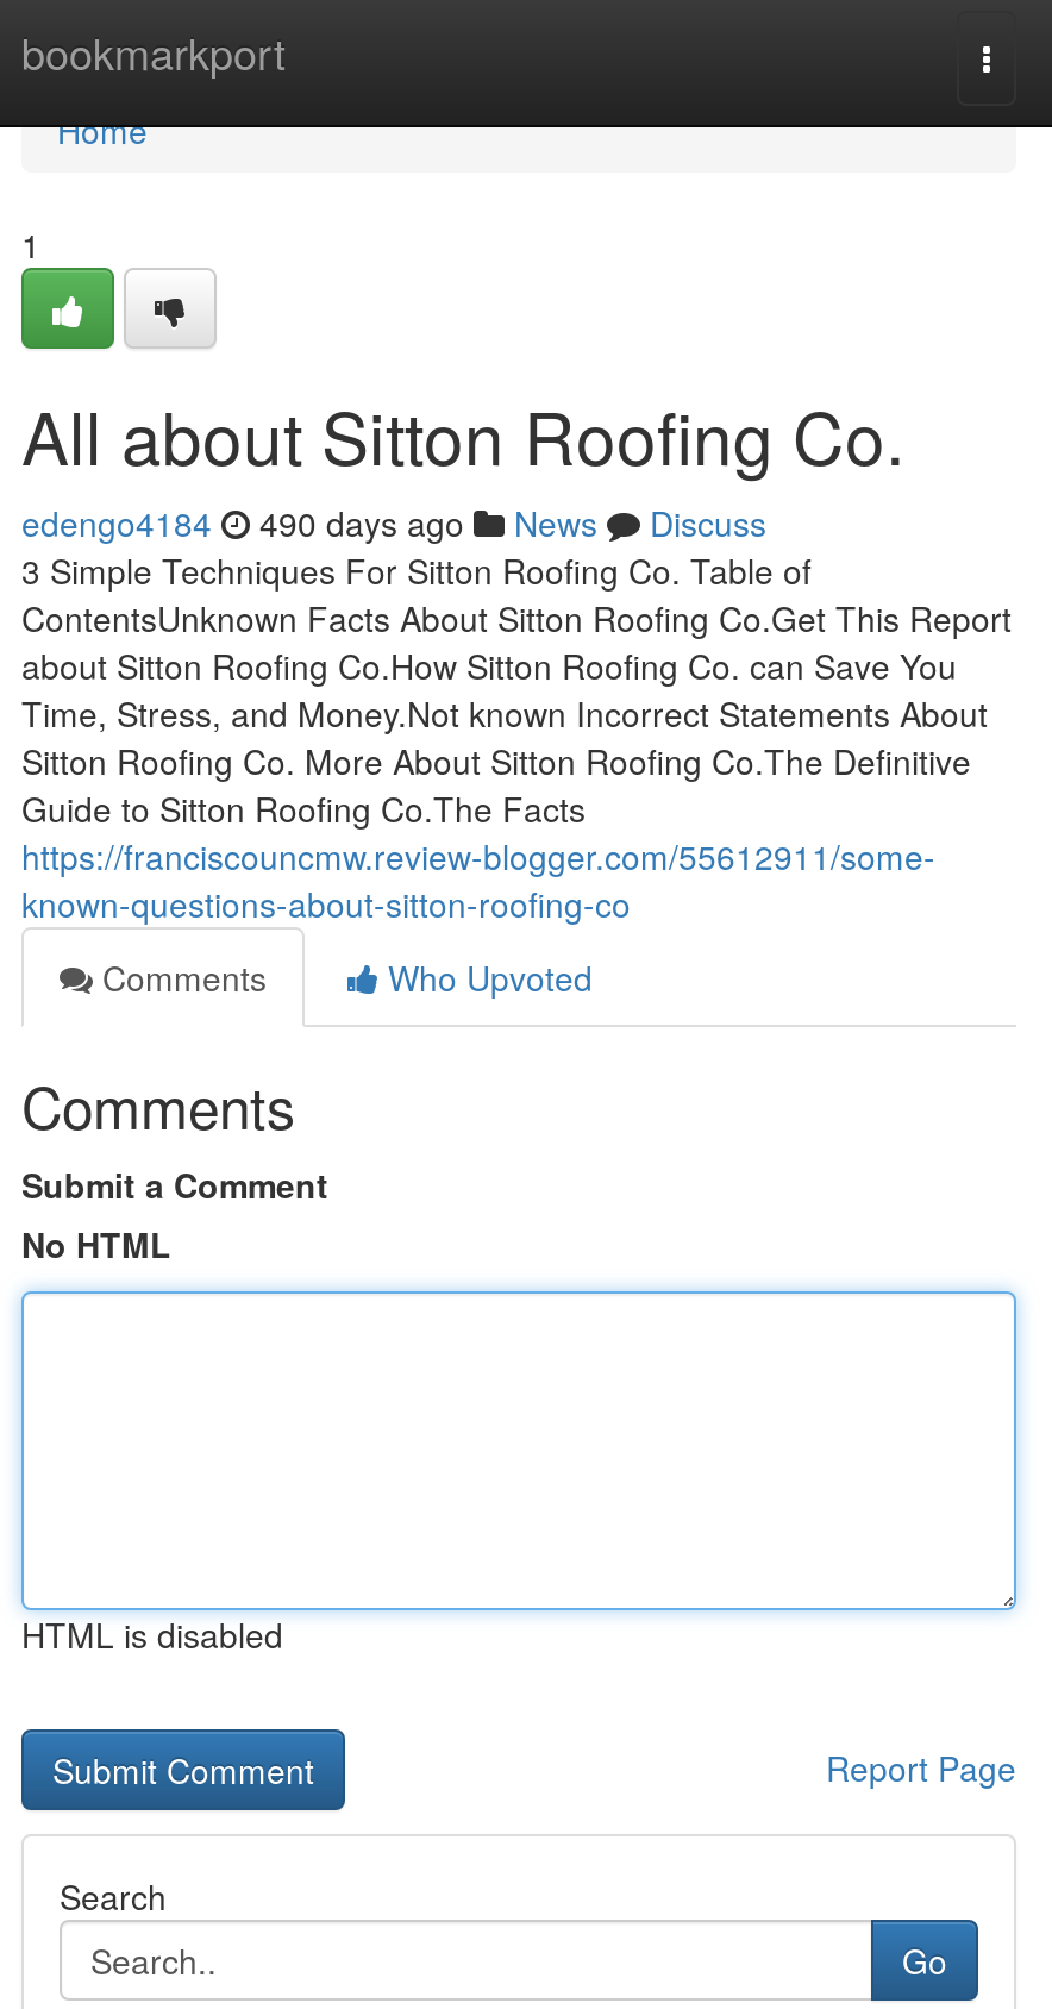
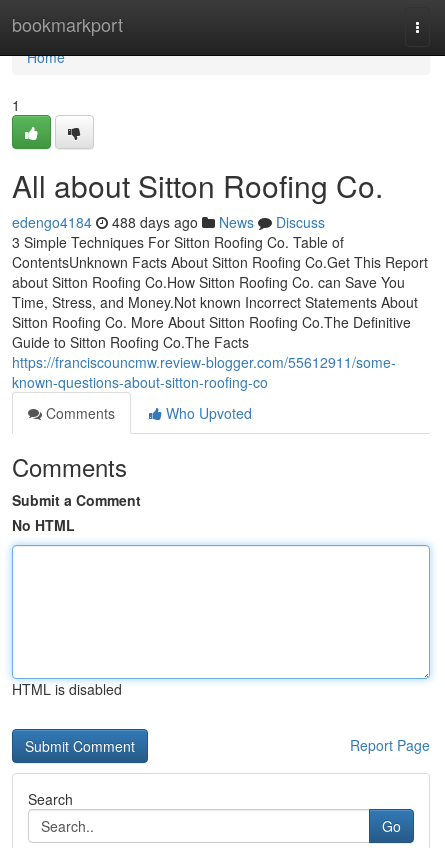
- edengo4184 490 days ago News Discuss
+ edengo4184 488 days ago News Discuss
